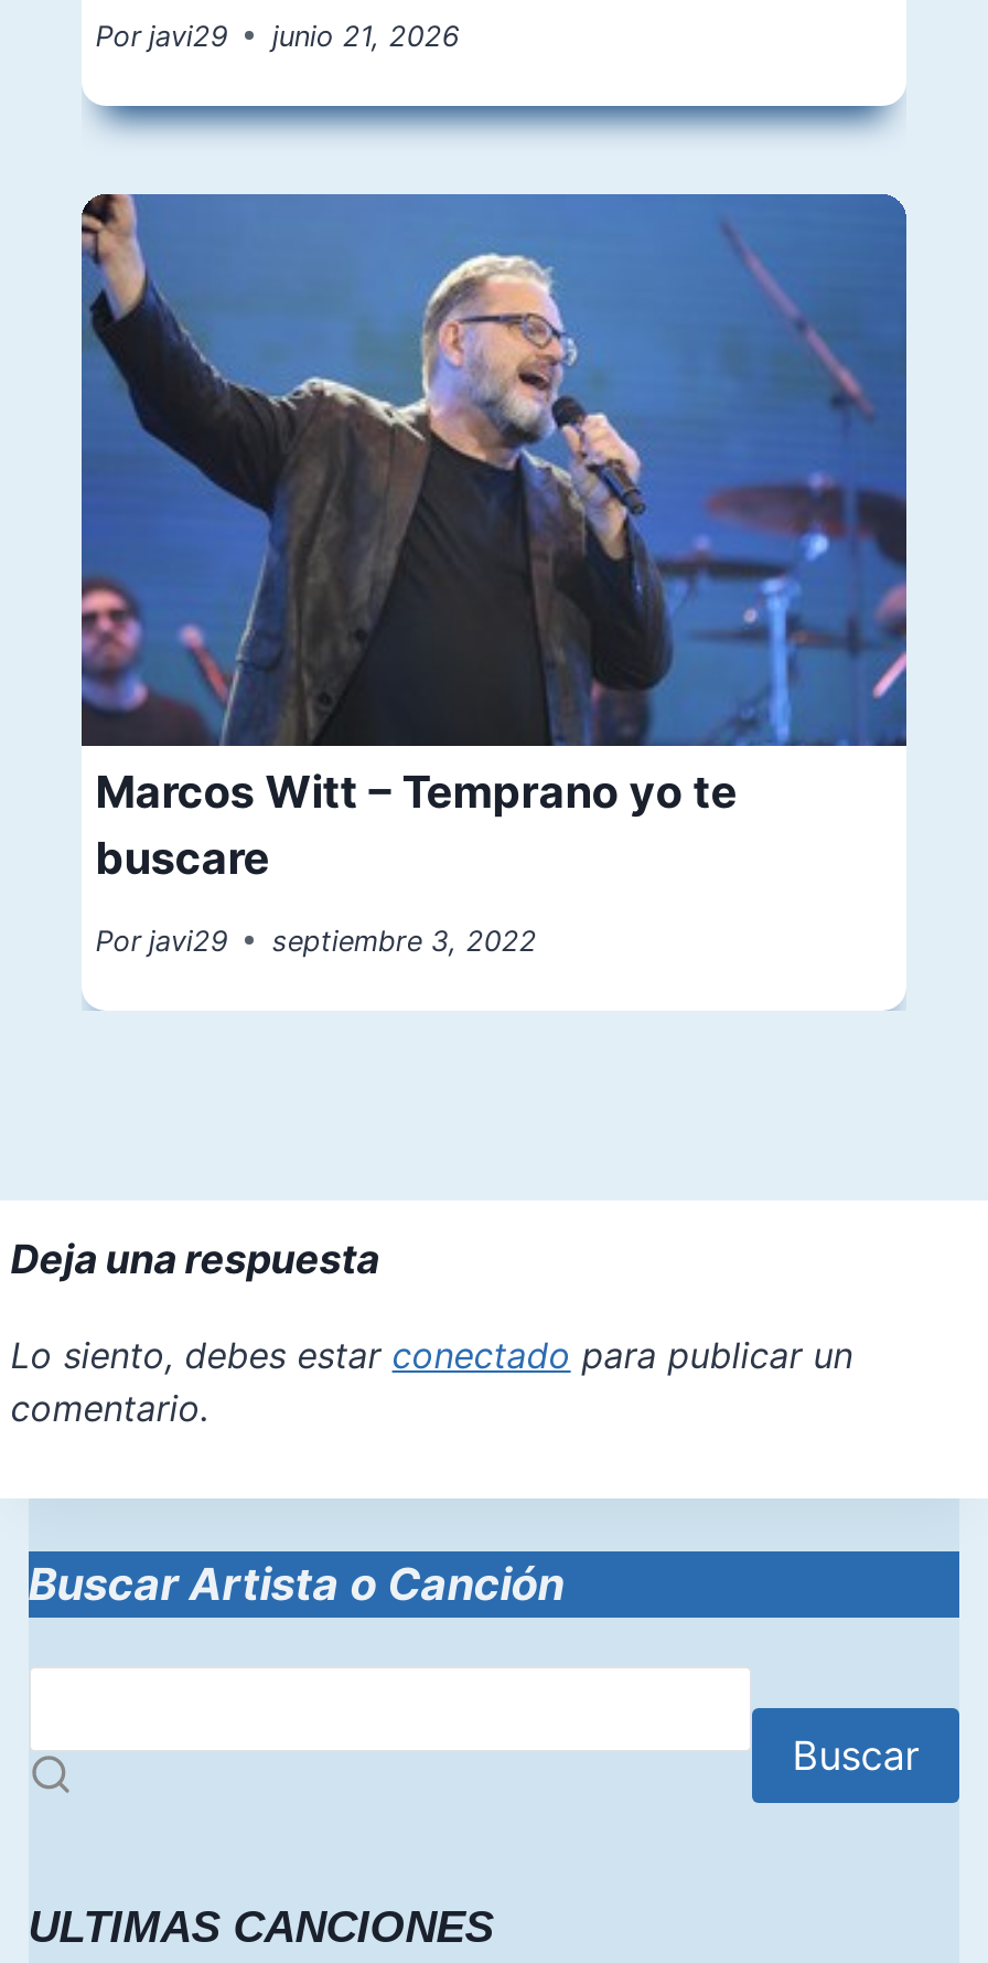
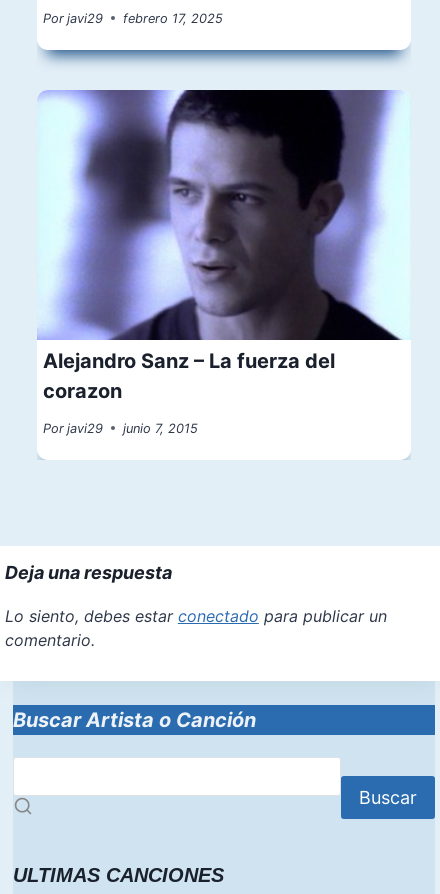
- Por javi29 junio 21, 2026
+ Por javi29 febrero 17, 2025

- [image]
- Marcos Witt – Temprano yo te
- buscare
+ [image]
+ Alejandro Sanz – La fuerza del
+ corazon

- Por javi29 septiembre 3, 2022
+ Por javi29 junio 7, 2015
